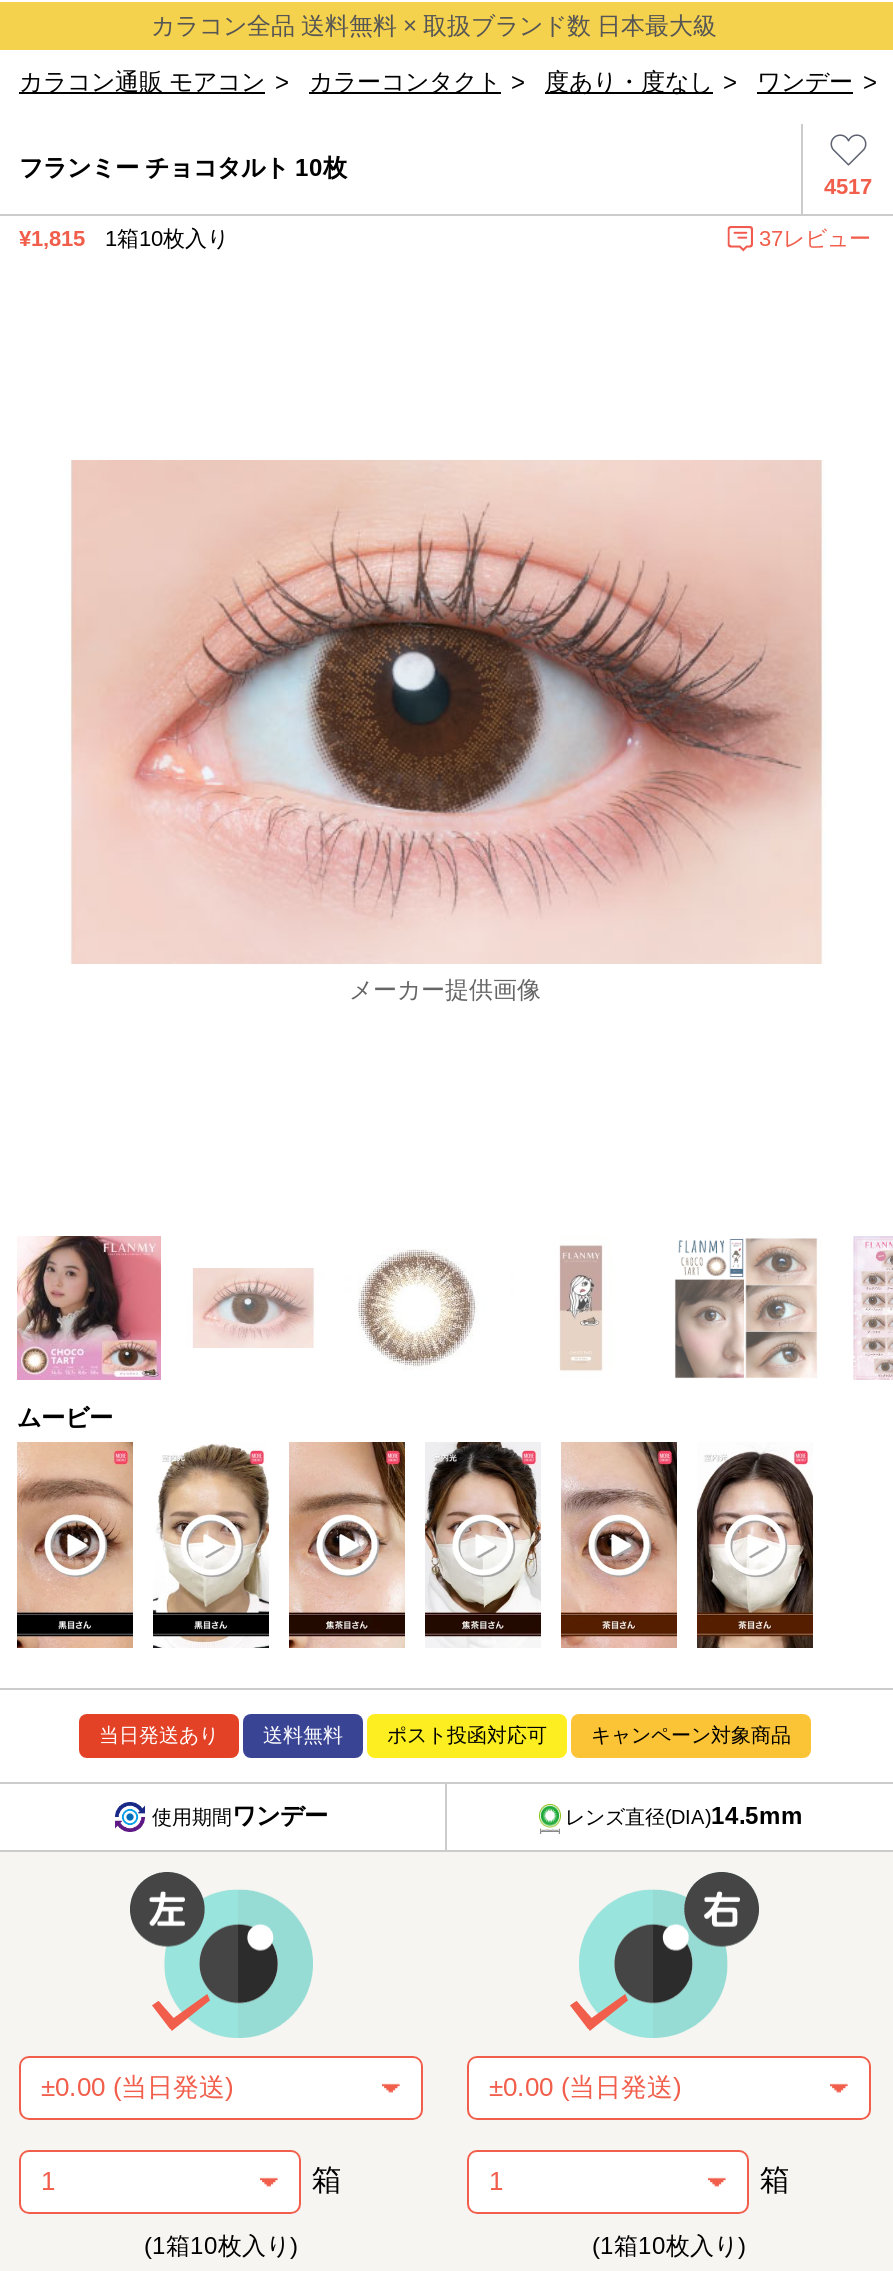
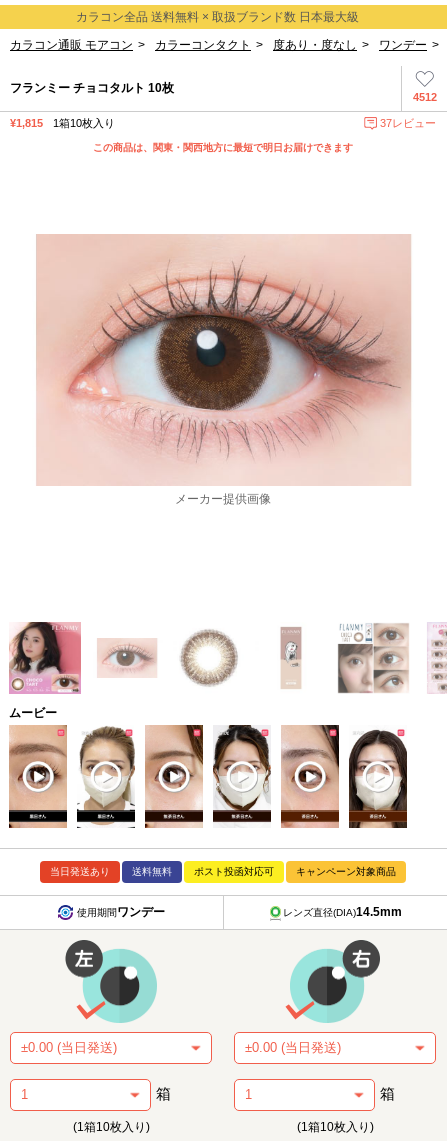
- 4517
+ 4512

+ この商品は、関東・関西地方に最短で明日お届けできます
